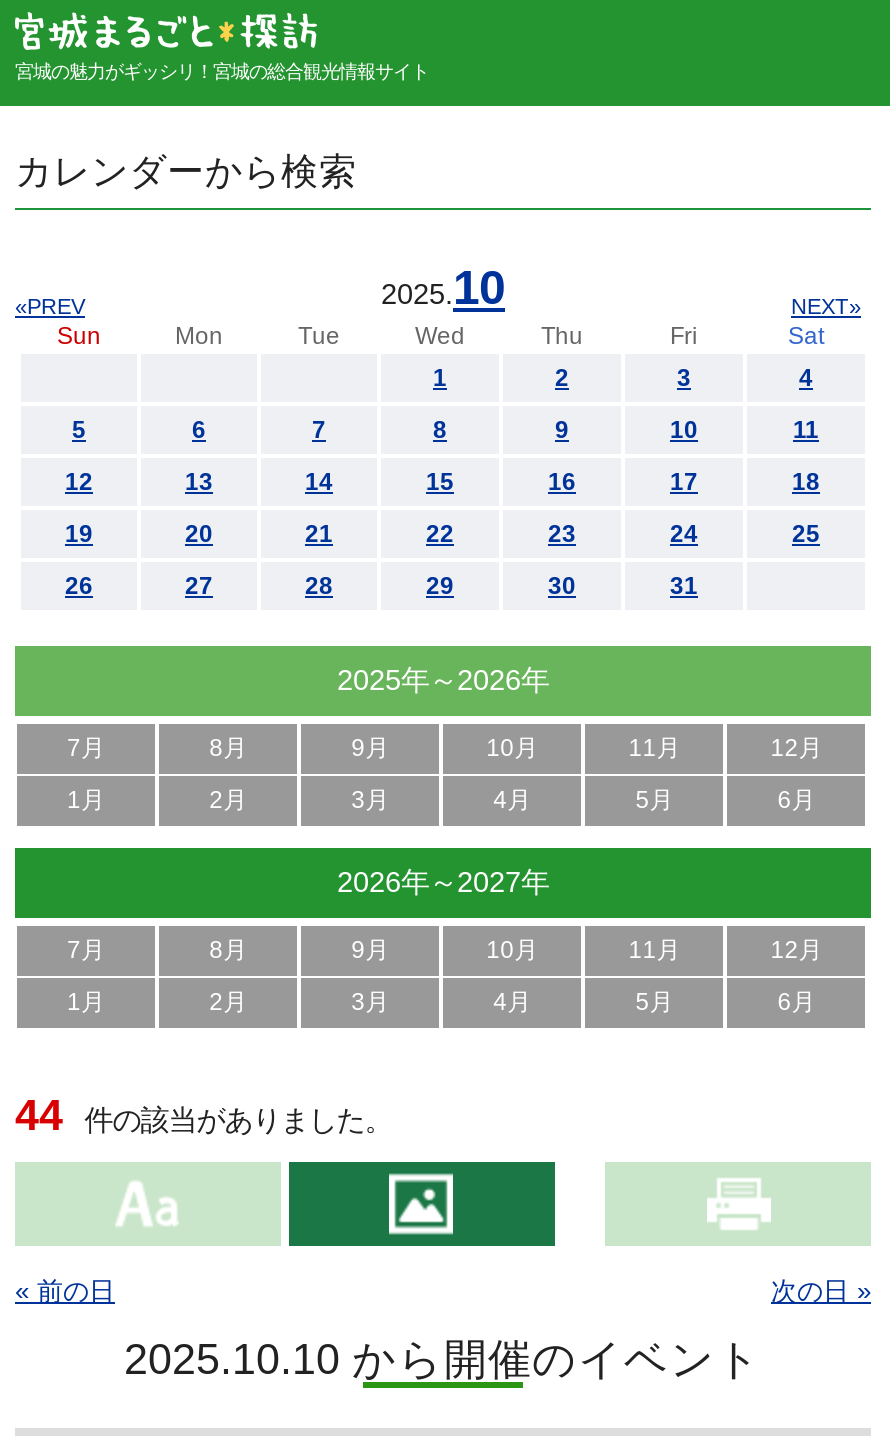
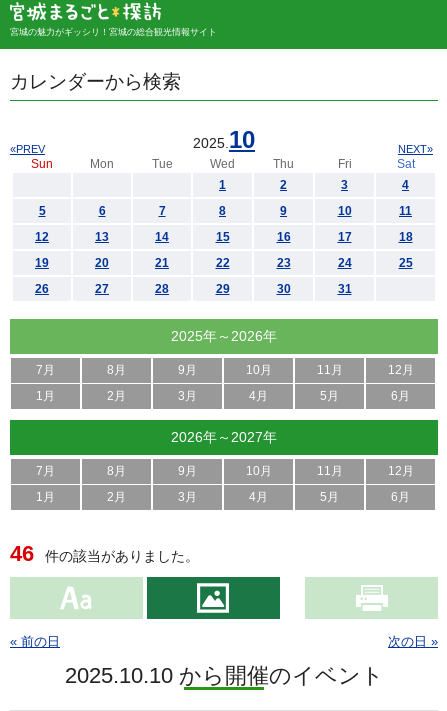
- 44 件の該当がありました。
+ 46 件の該当がありました。
